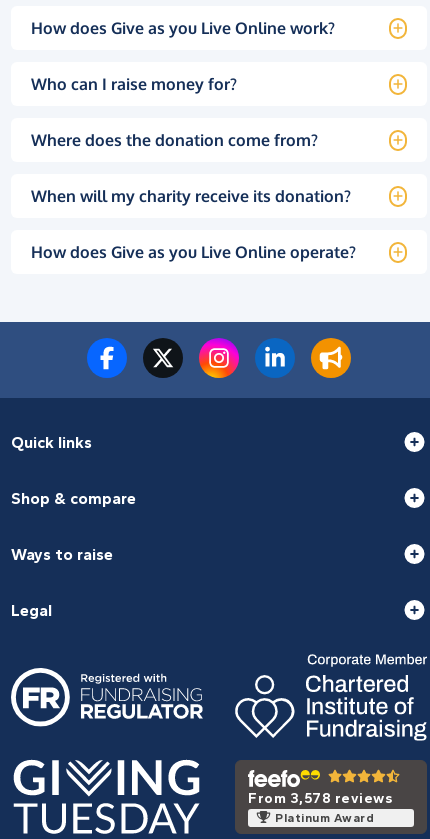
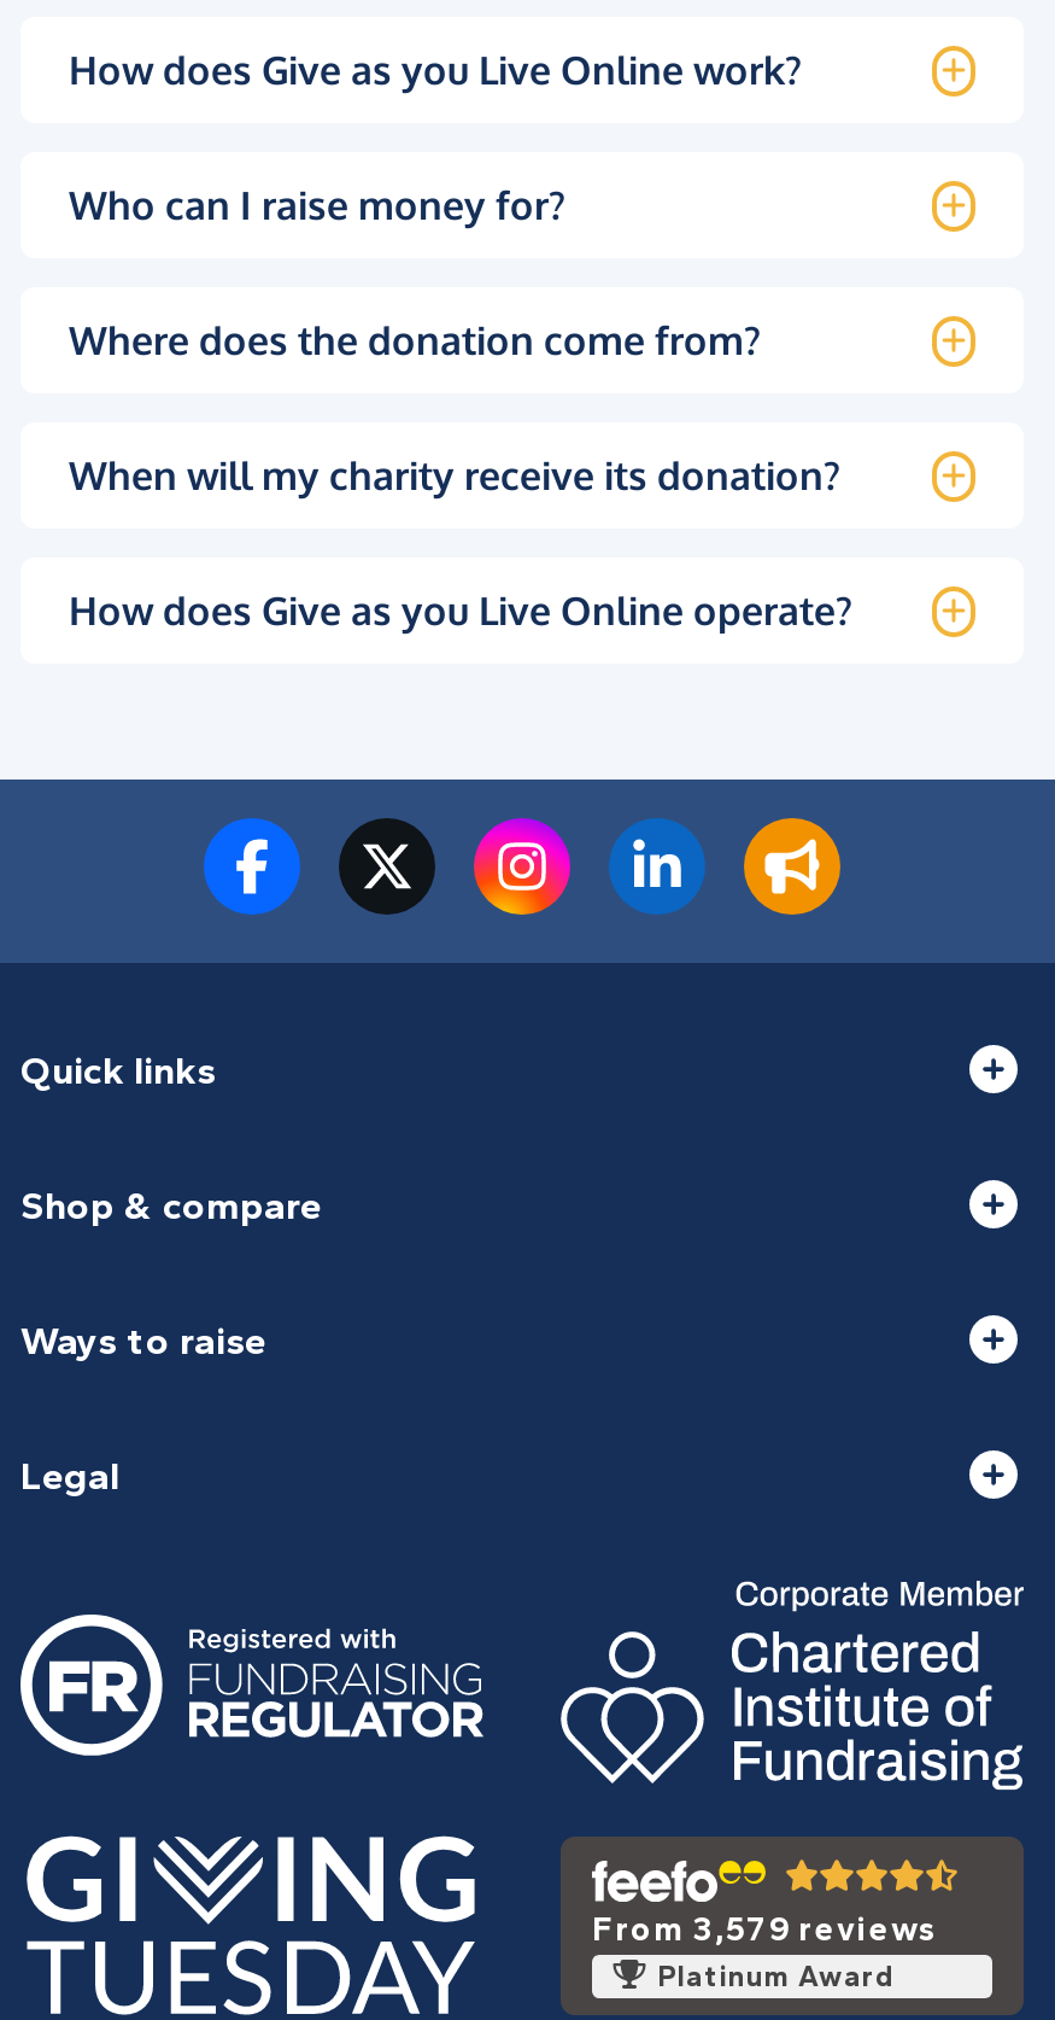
- From 3,578 reviews
+ From 3,579 reviews
